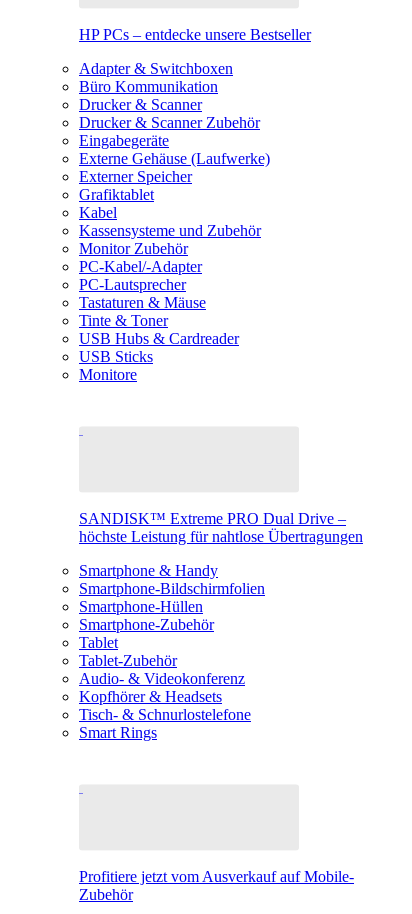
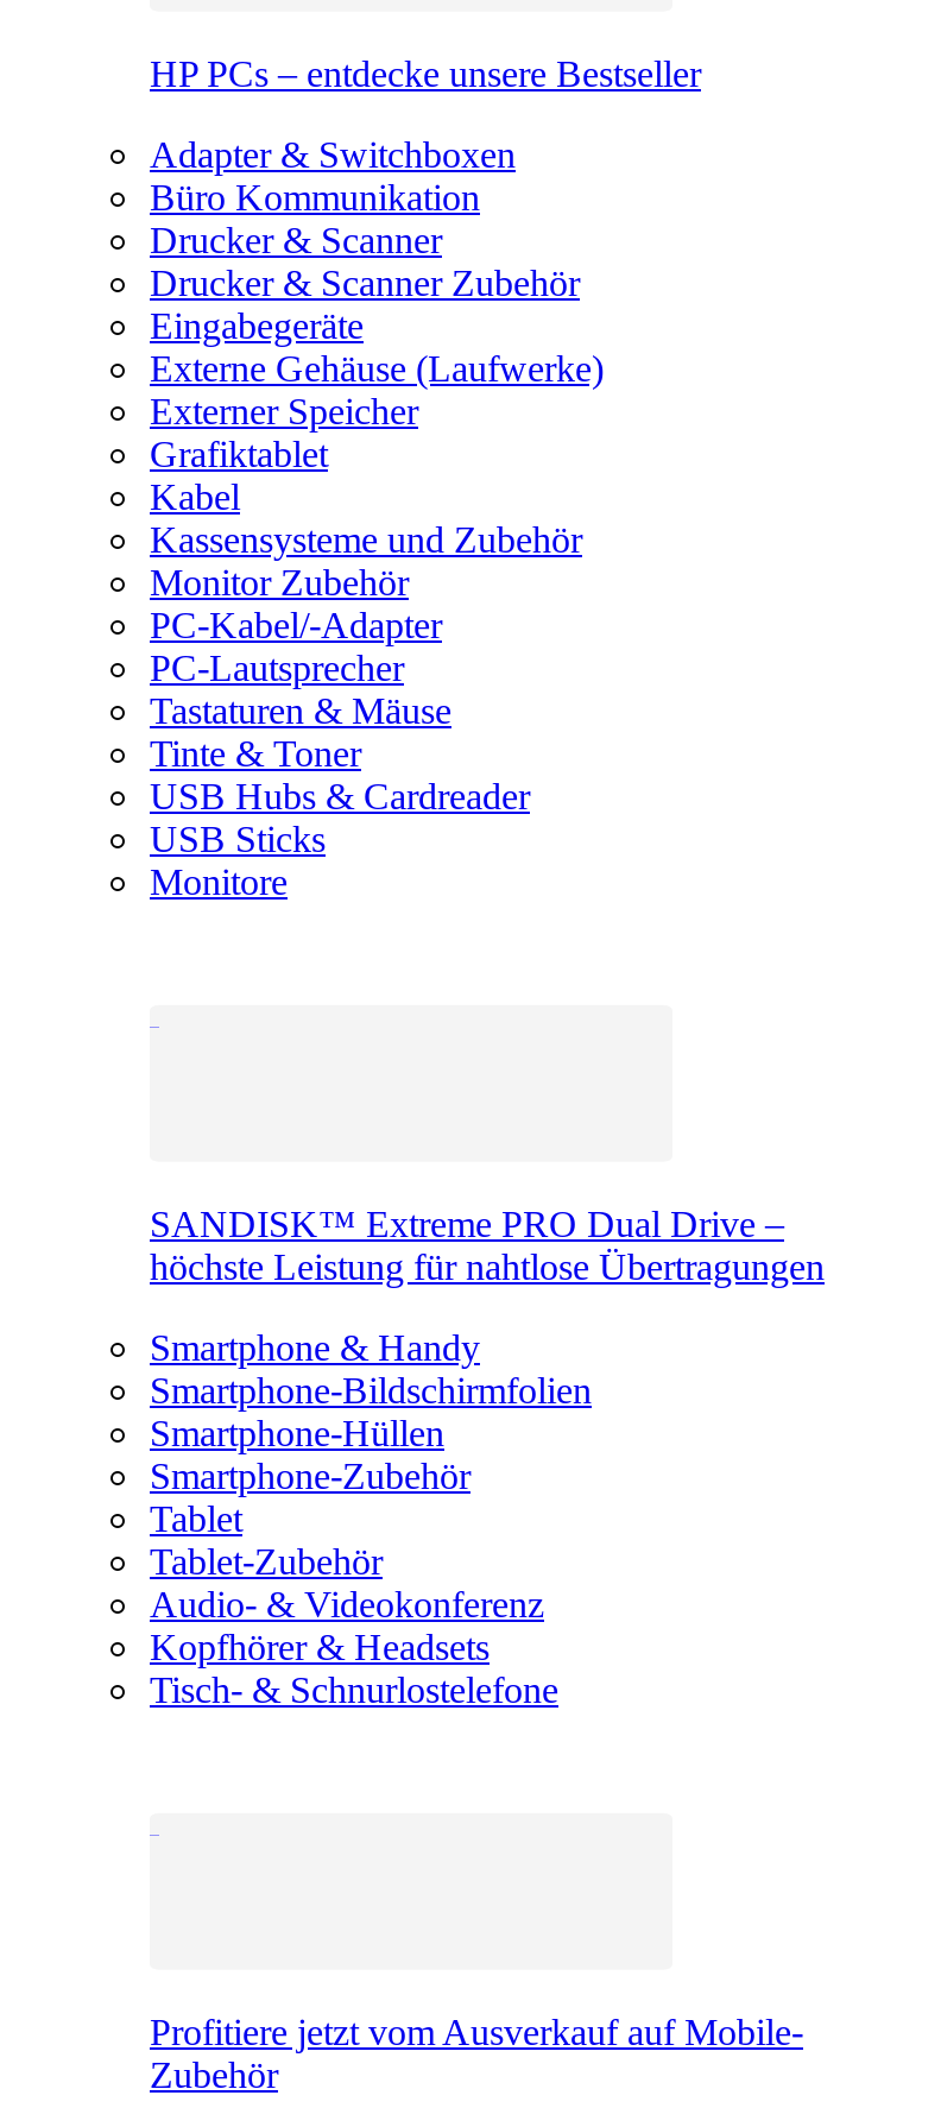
- Smart Rings
